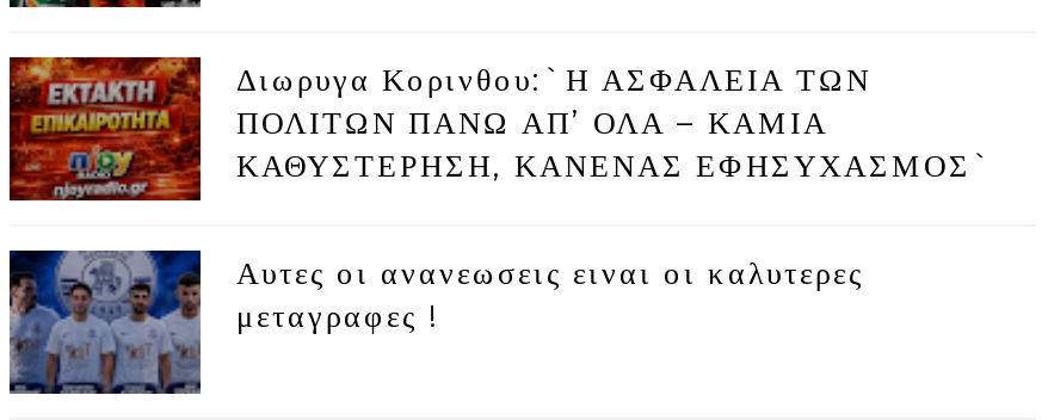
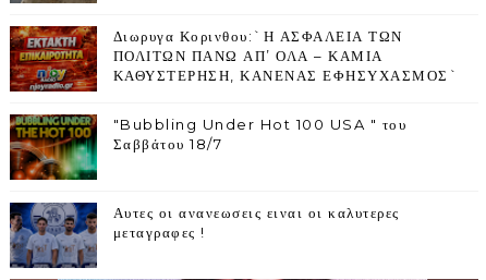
+ [image]
+ "Bubbling Under Hot 100 USA " του
+ Σαββάτου 18/7
